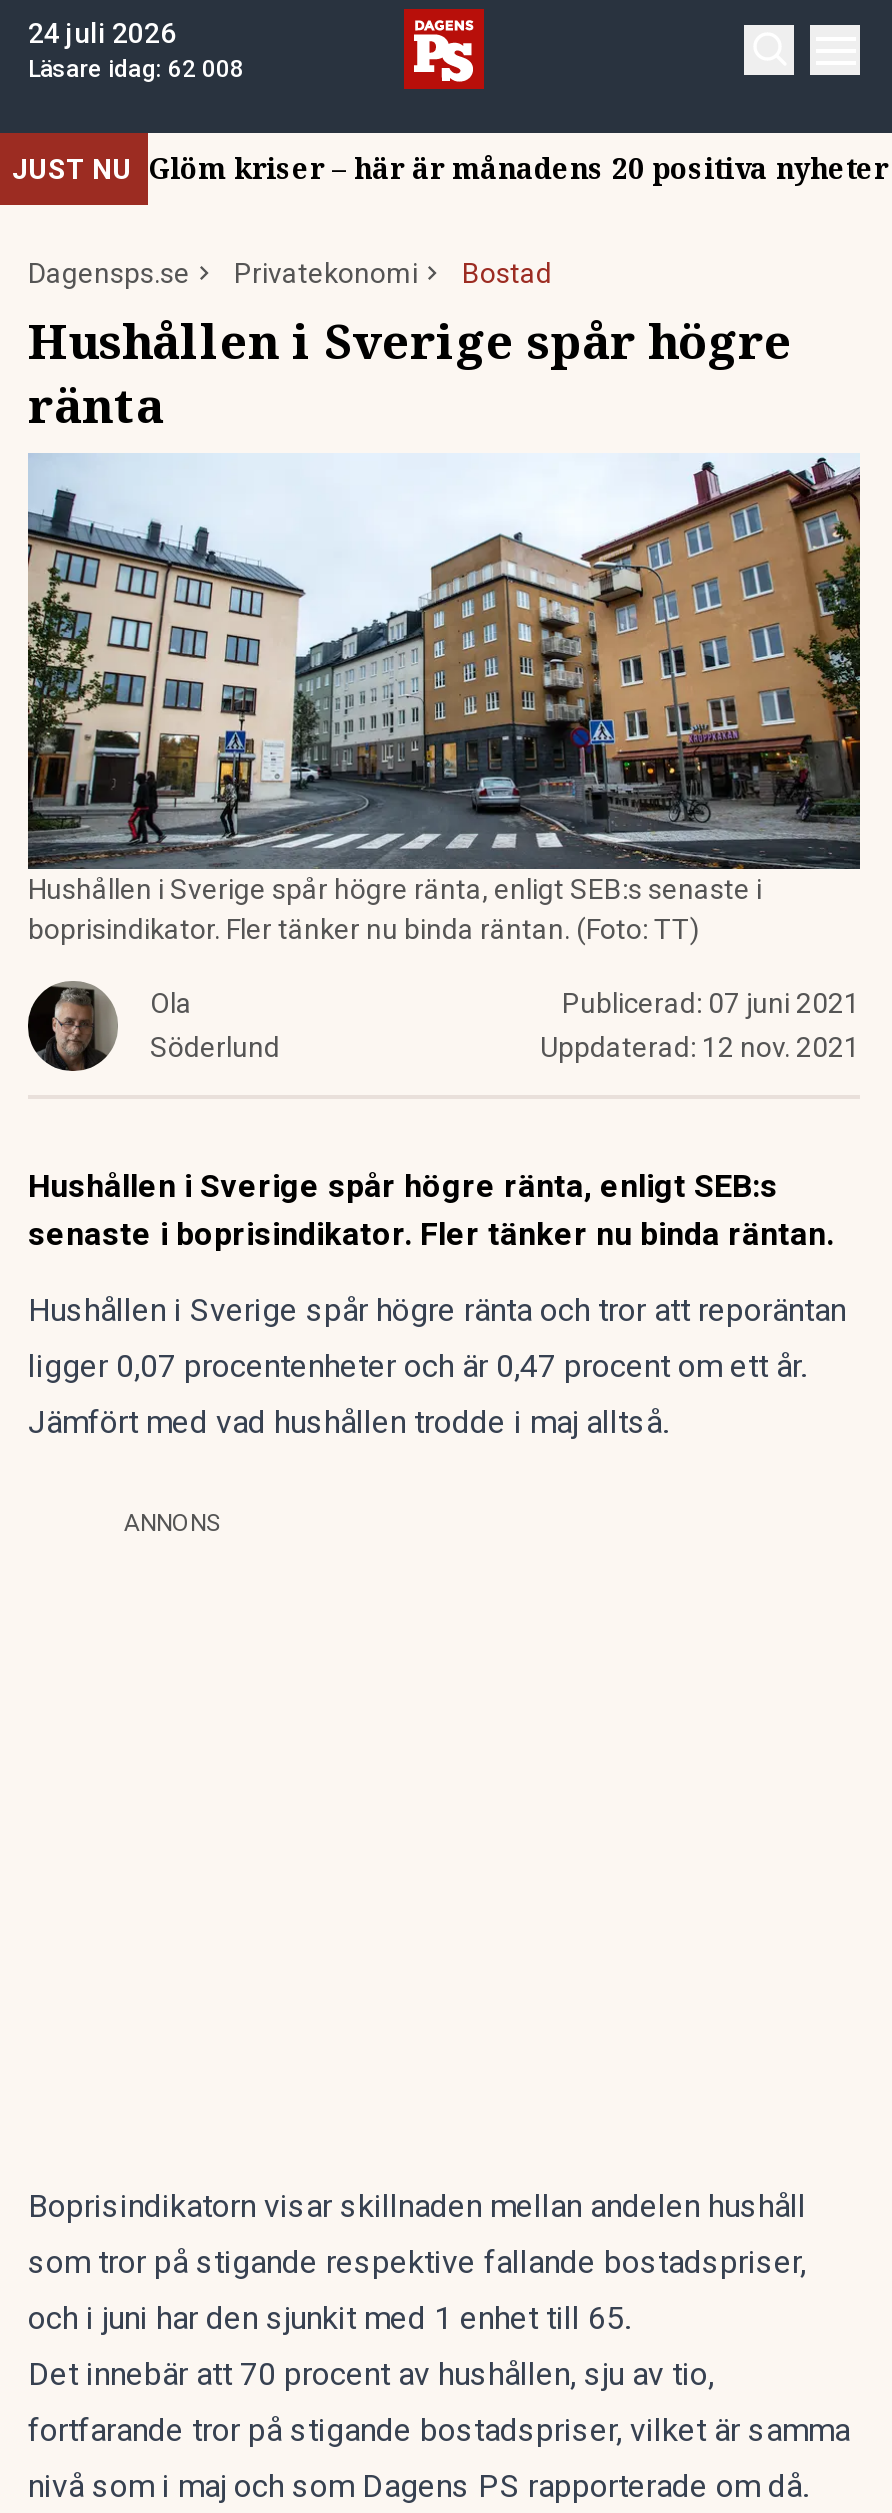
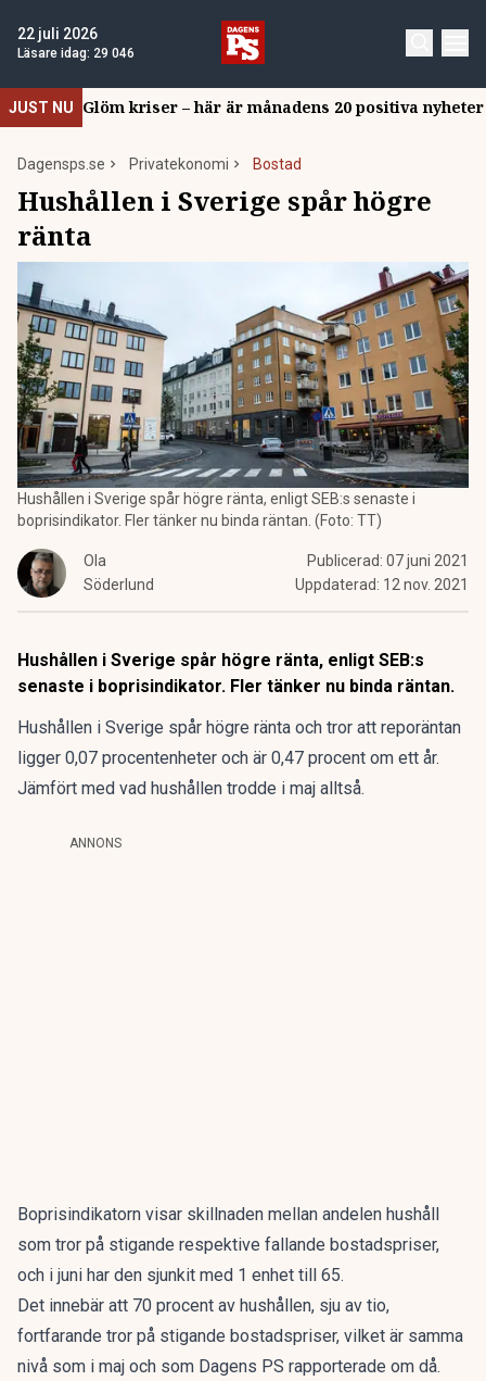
- 24 juli 2026
+ 22 juli 2026

- Läsare idag: 62 008
+ Läsare idag: 29 046
